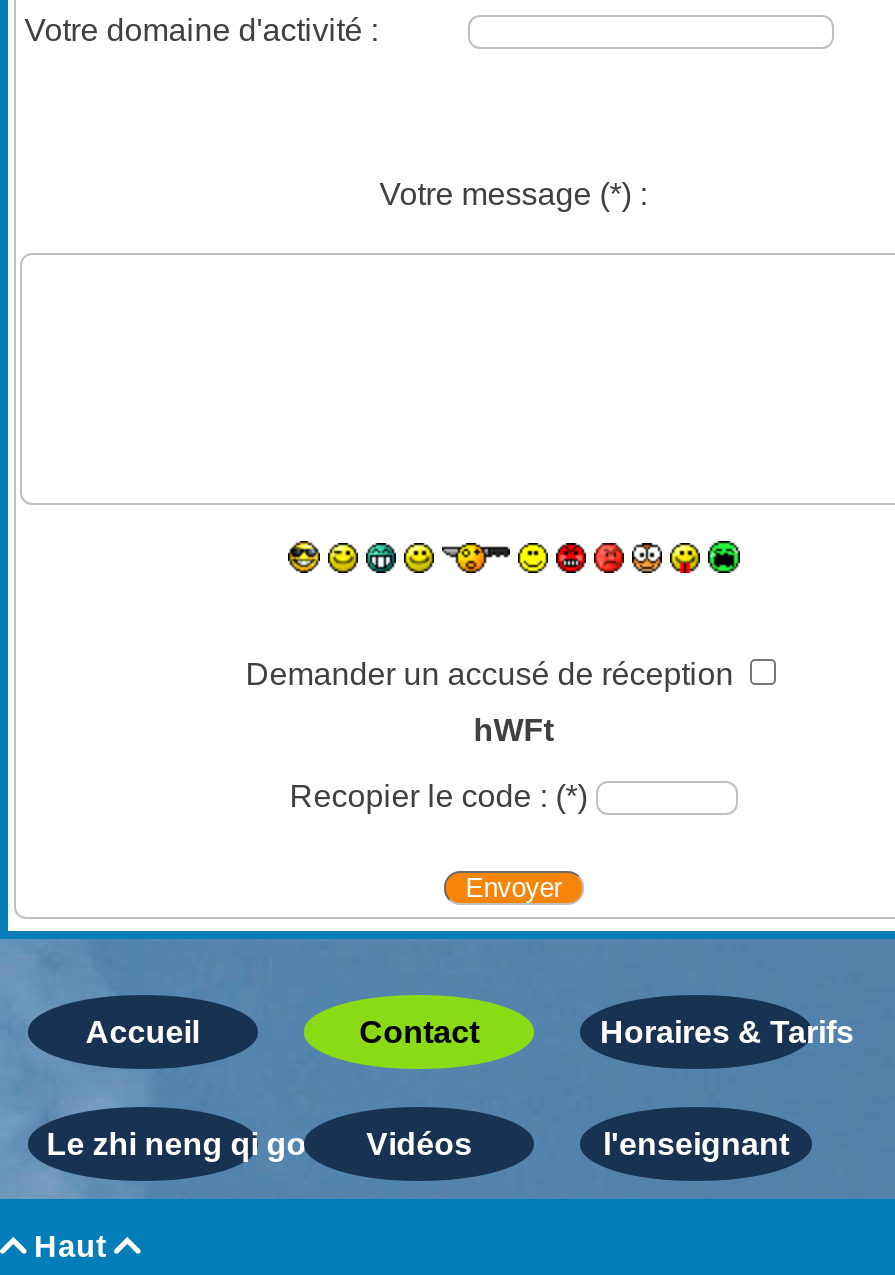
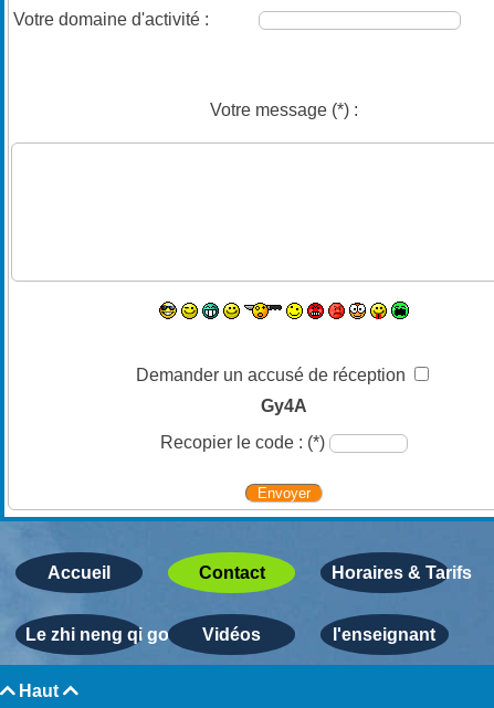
- hWFt
+ Gy4A
